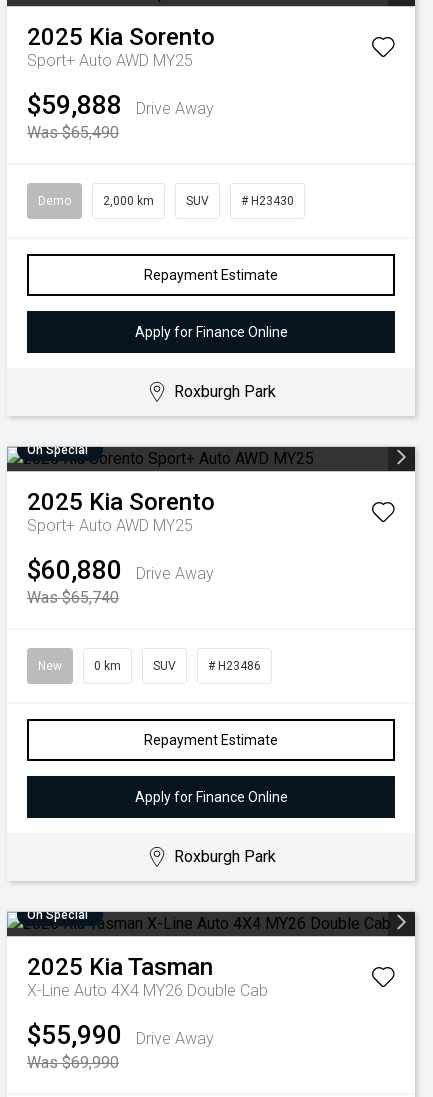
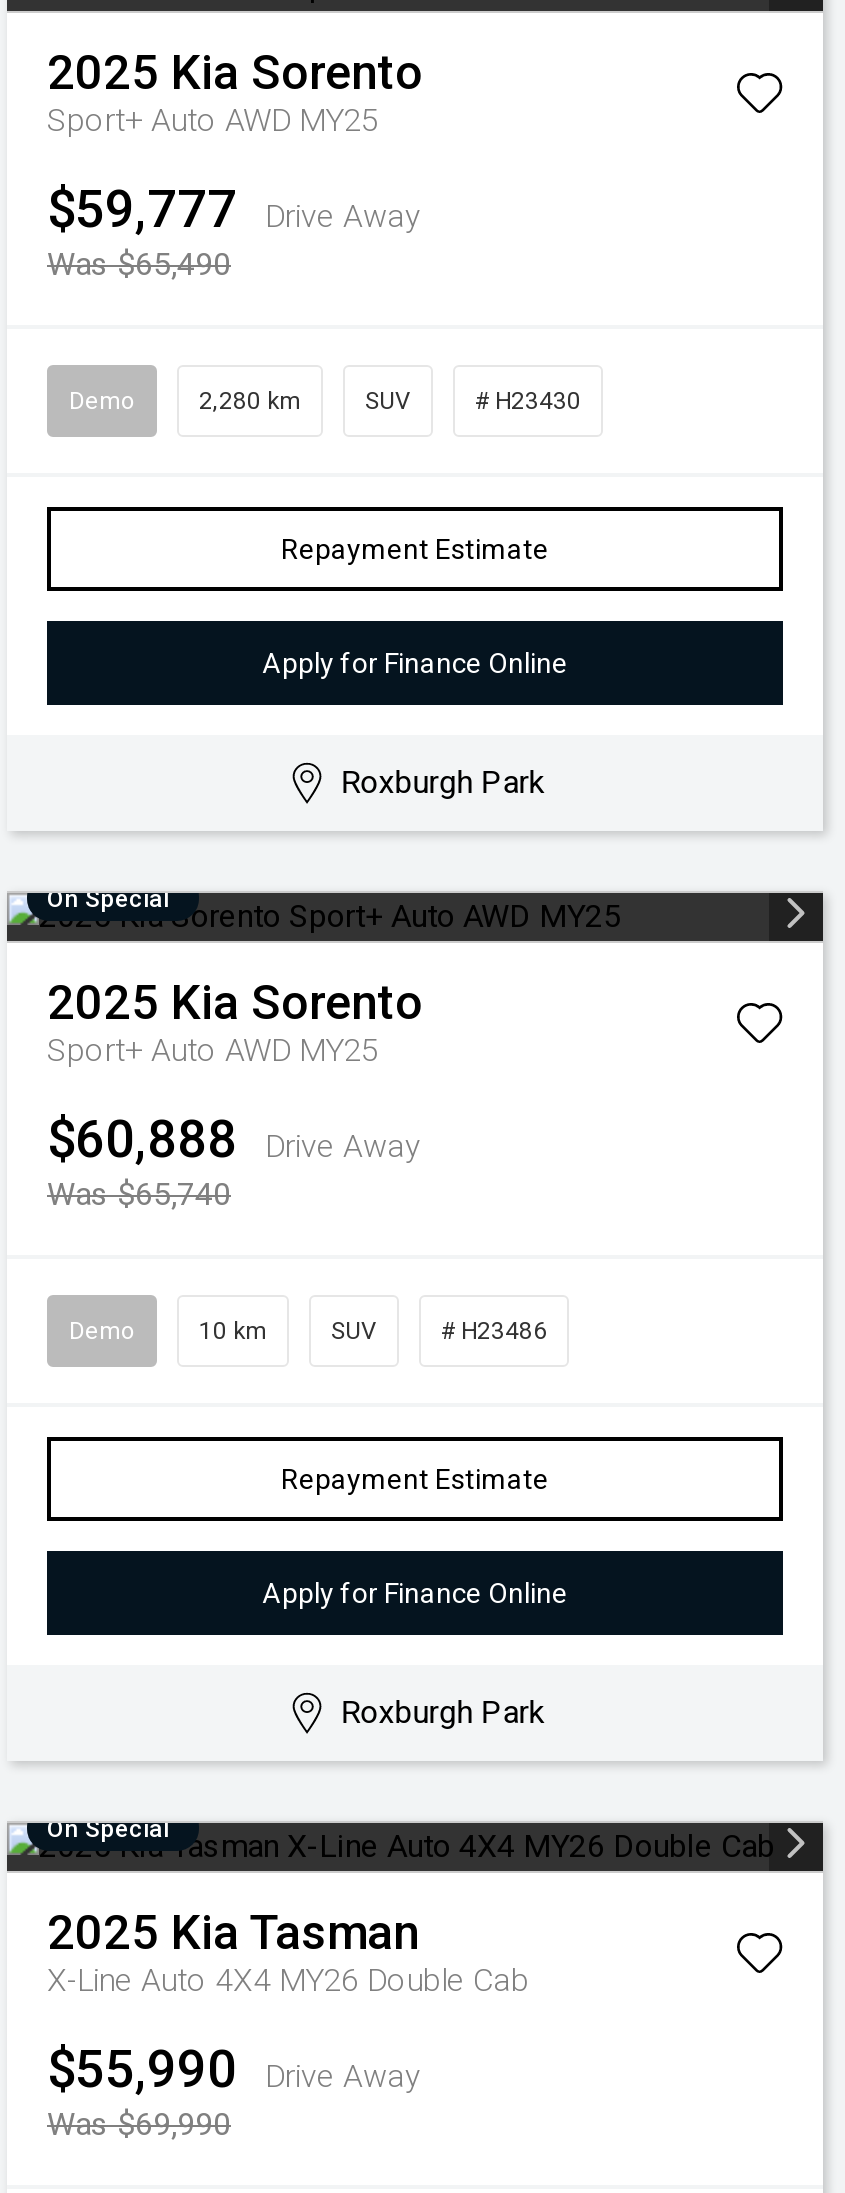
- $59,888 Drive Away
+ $59,777 Drive Away

- 2,000 km
+ 2,280 km

- $60,880 Drive Away
+ $60,888 Drive Away

- New
- 0 km
+ Demo
+ 10 km
